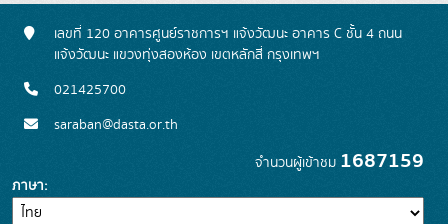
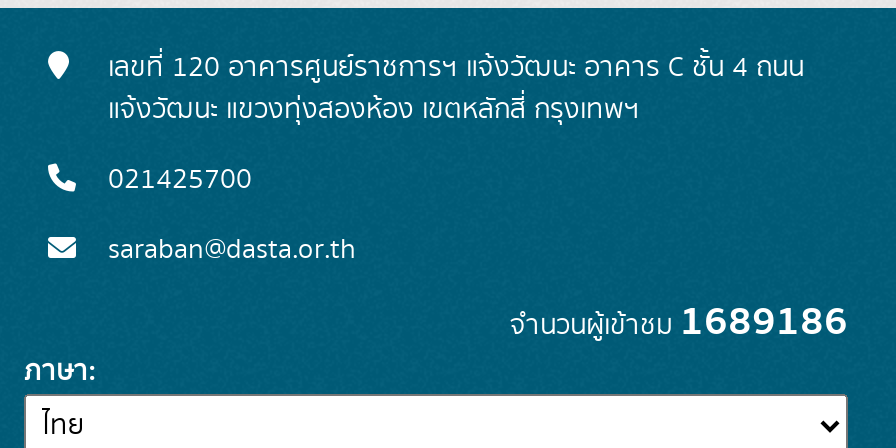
- จำนวนผู้เข้าชม1687159
+ จำนวนผู้เข้าชม1689186
